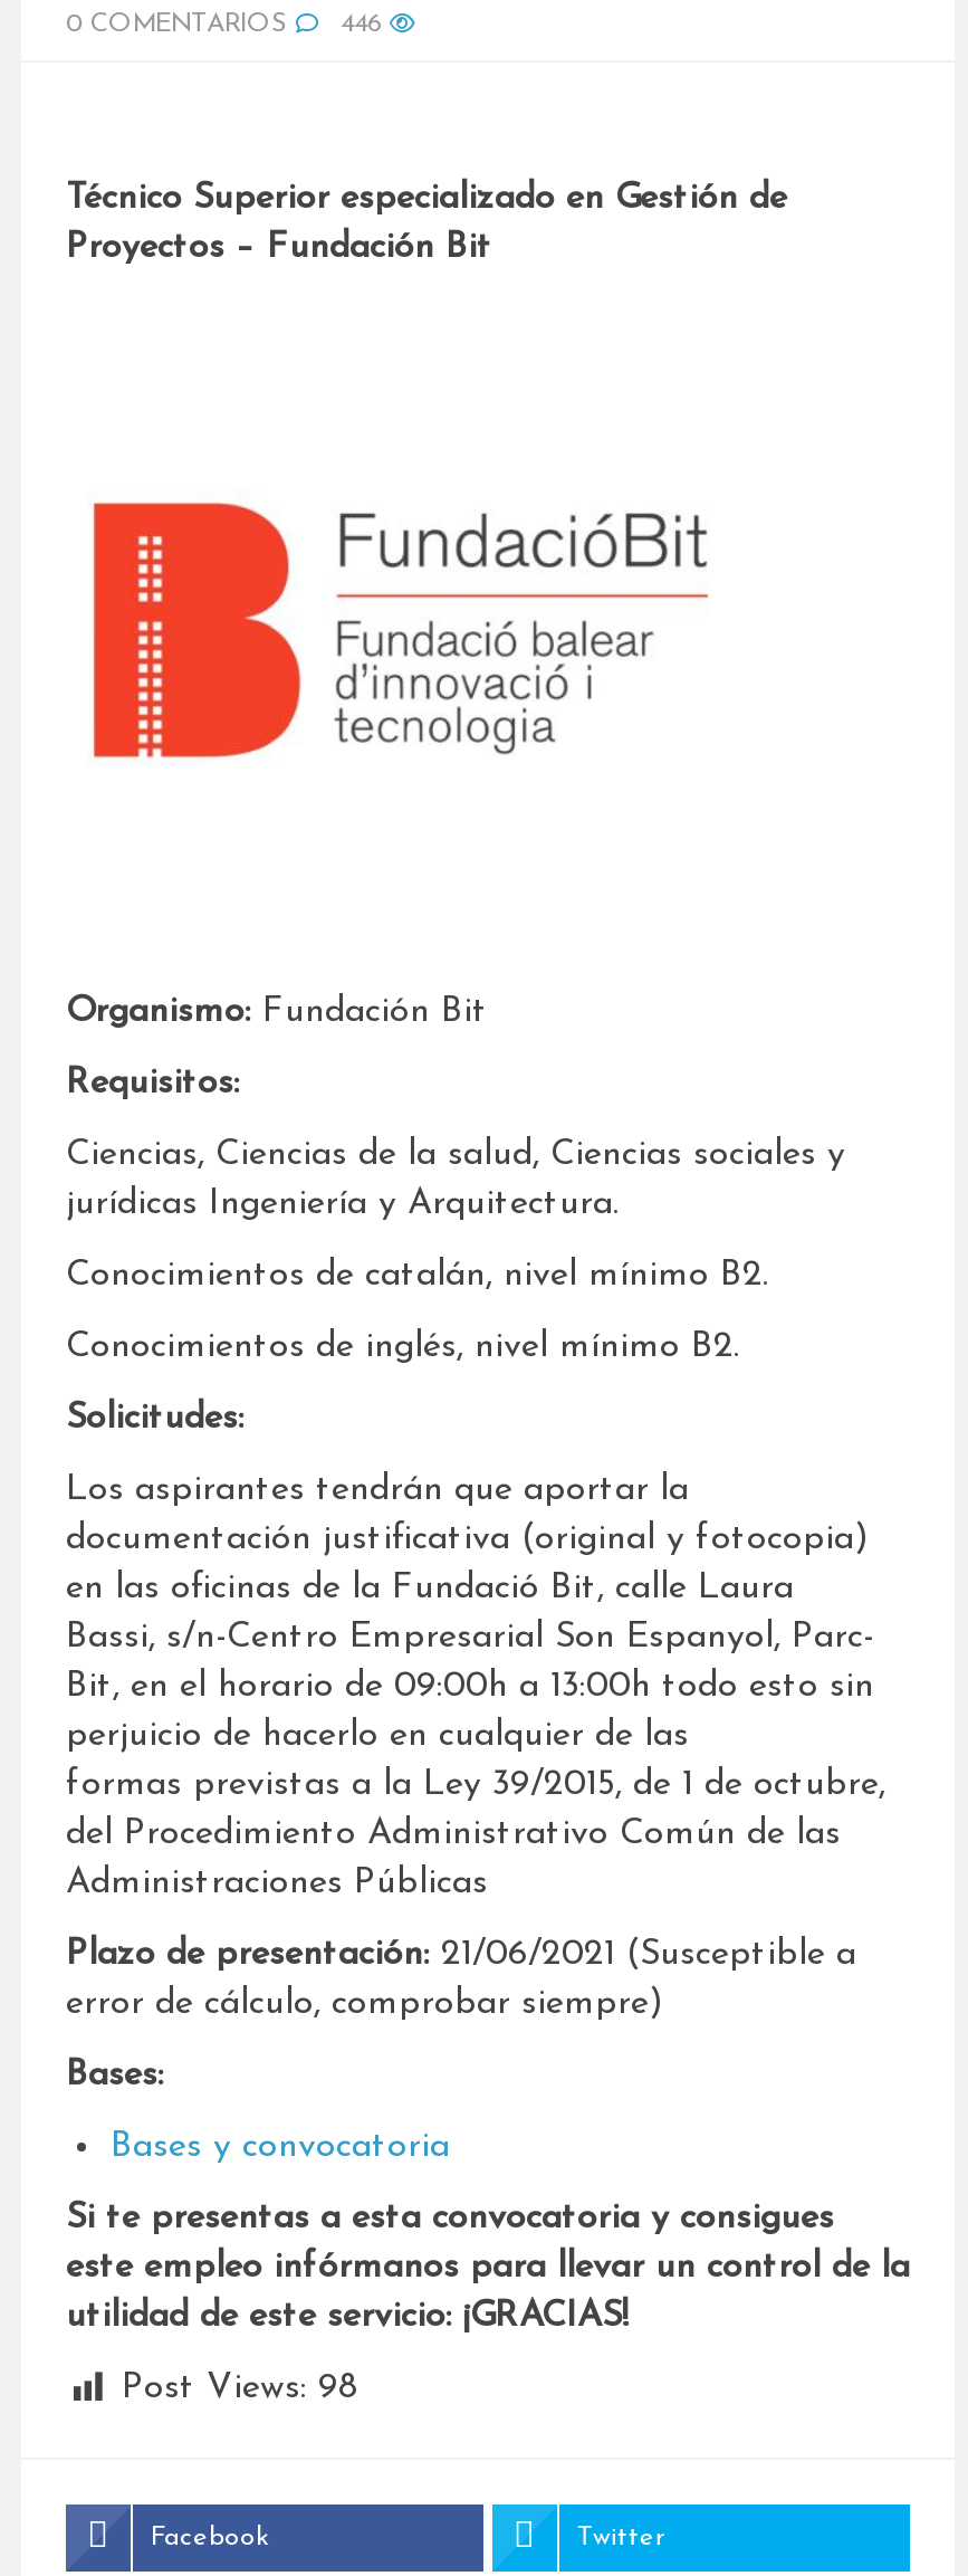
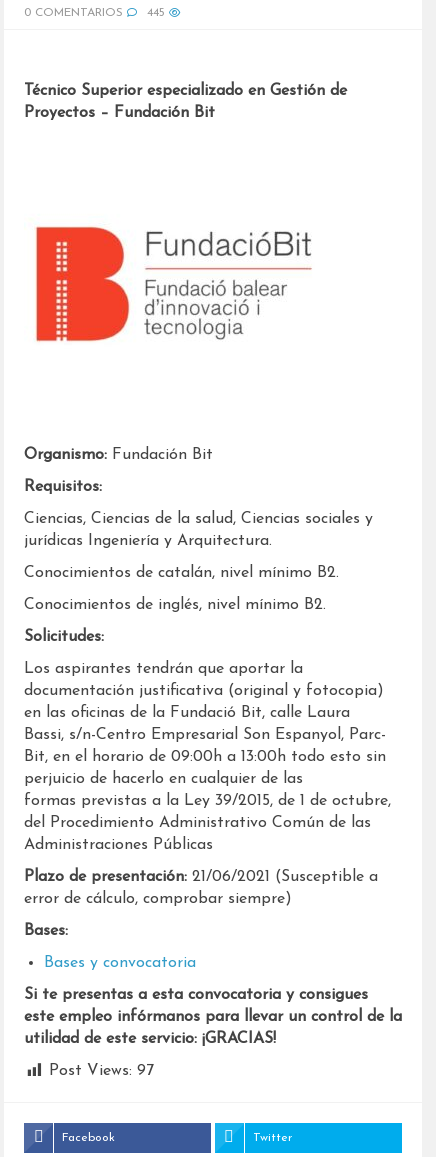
- 446
+ 445

- Post Views: 98
+ Post Views: 97
